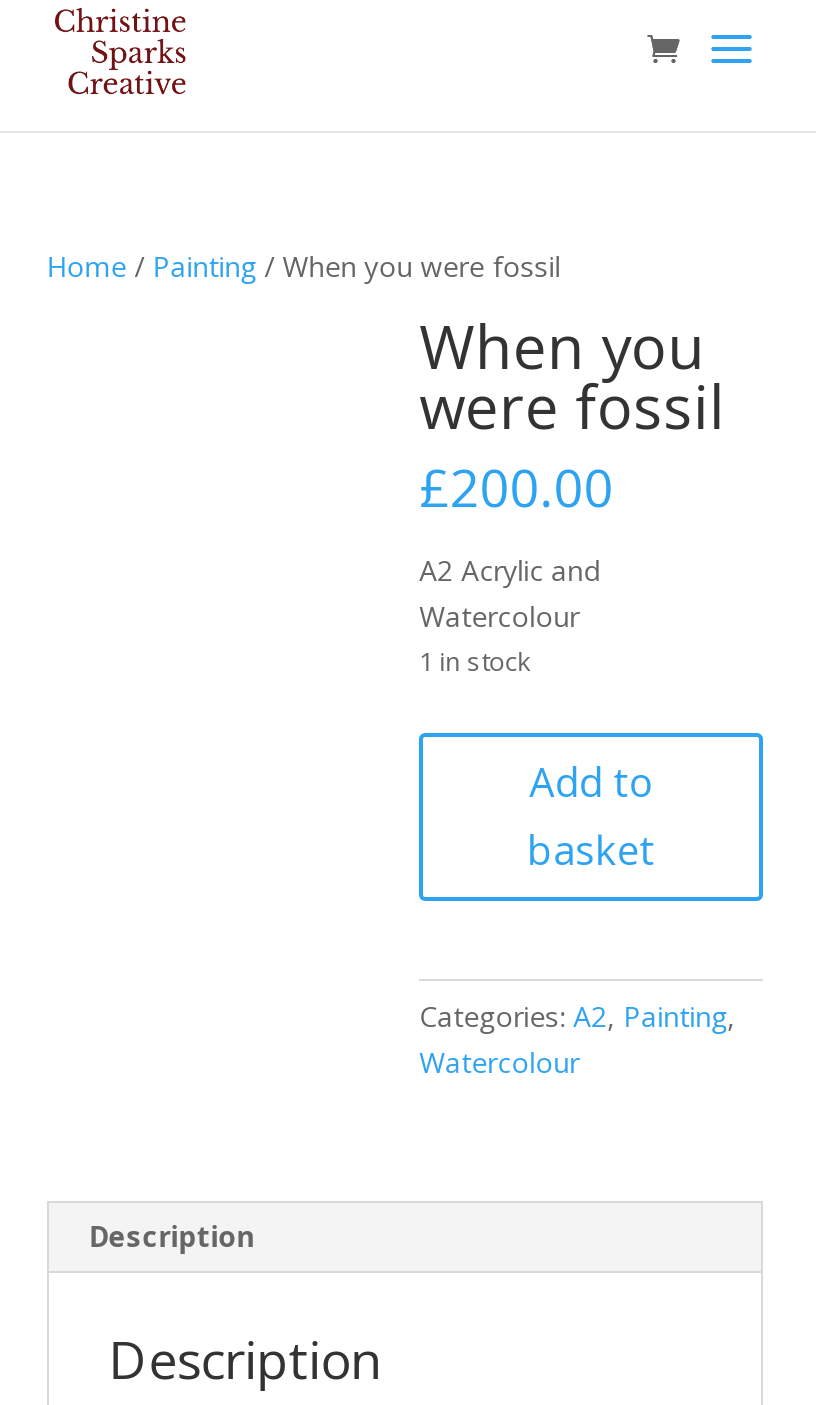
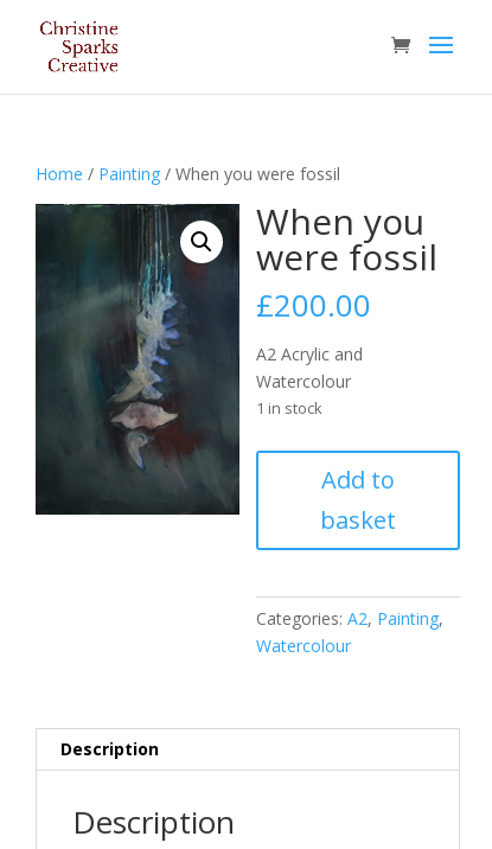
+ [image]
